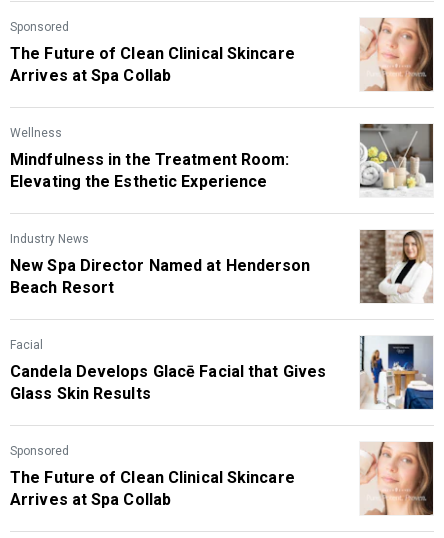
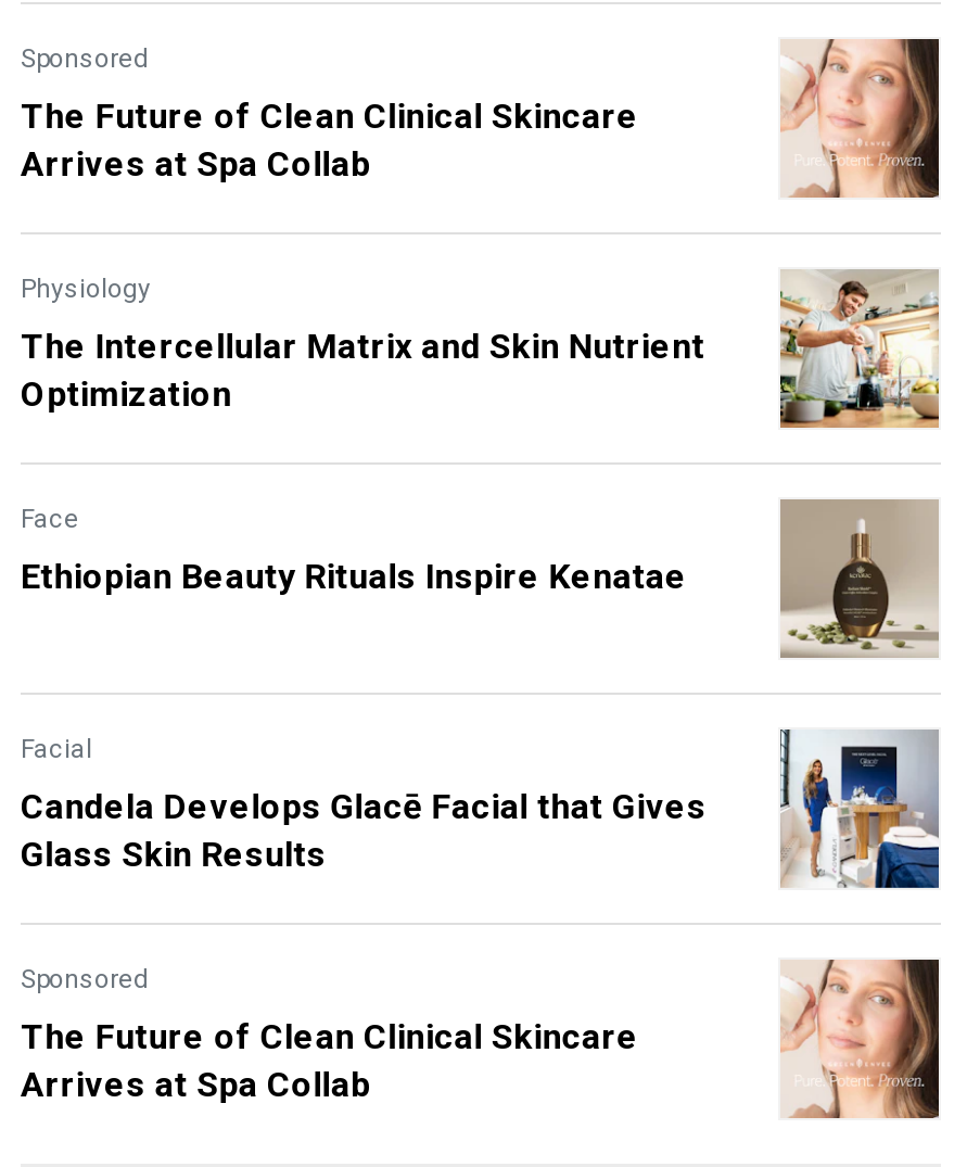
- Wellness
+ Physiology

- [image]
+ [image]

- Mindfulness in the Treatment Room:
- Elevating the Esthetic Experience
+ The Intercellular Matrix and Skin Nutrient
+ Optimization

- Industry News
+ Face

- [image]
+ [image]

- New Spa Director Named at Henderson
- Beach Resort
+ Ethiopian Beauty Rituals Inspire Kenatae
